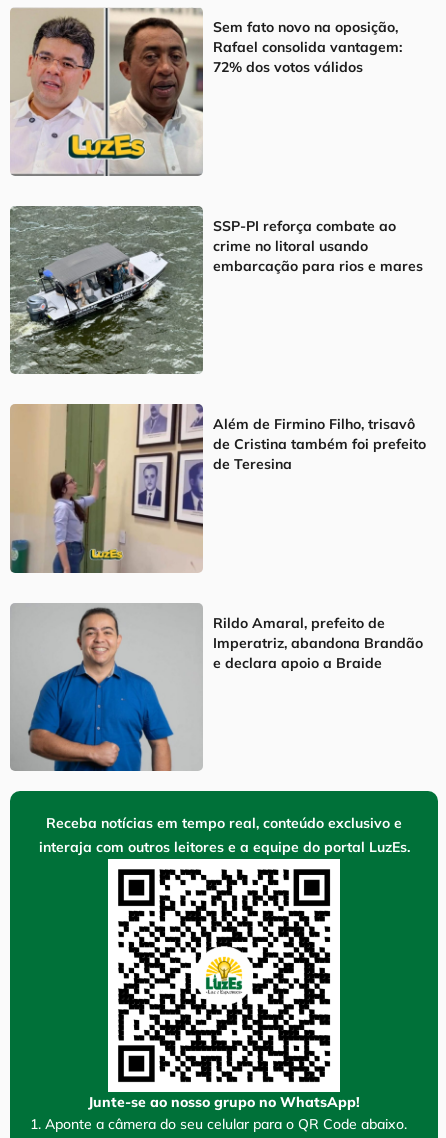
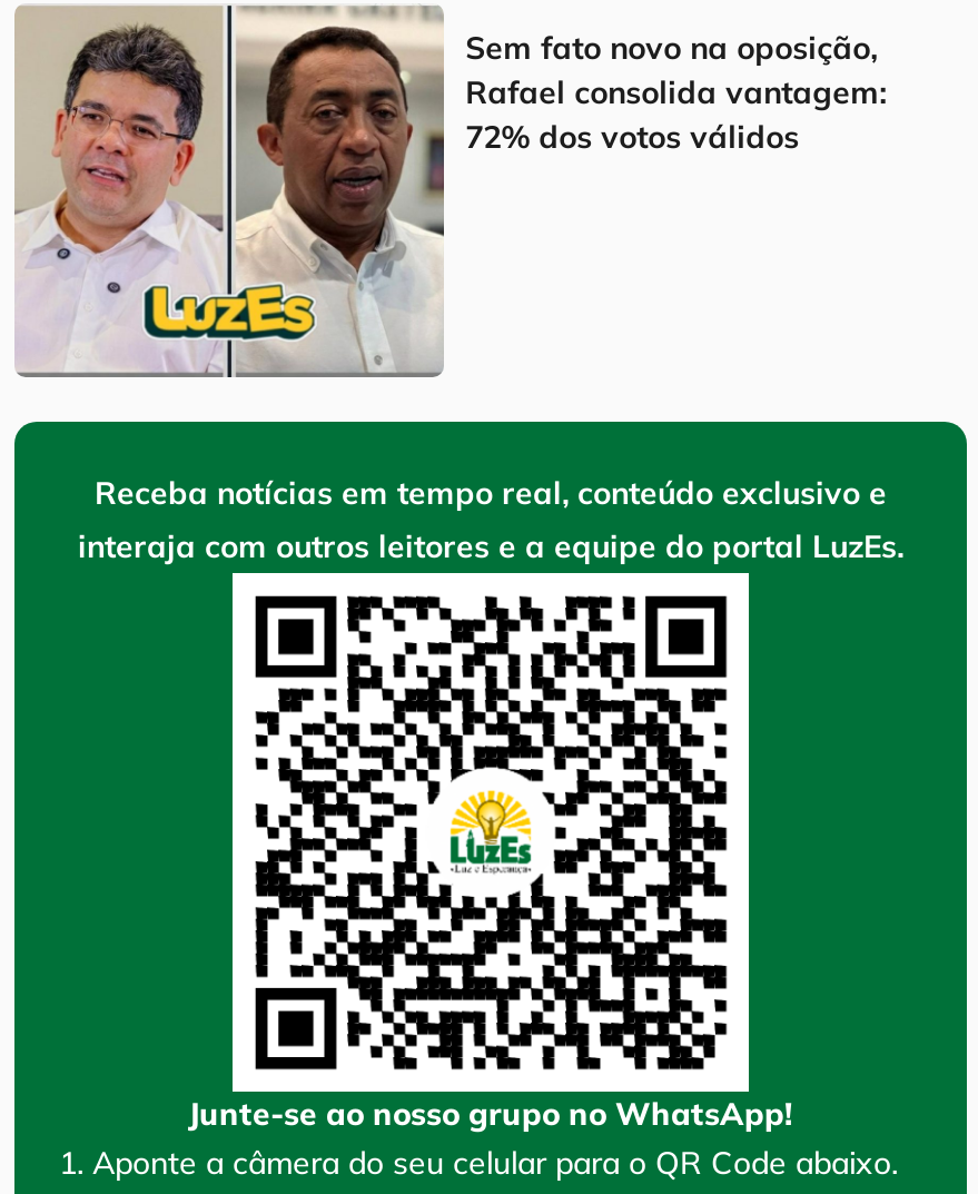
- [image]
- SSP-PI reforça combate ao
- crime no litoral usando
- embarcação para rios e mares

- [image]
- Além de Firmino Filho, trisavô
- de Cristina também foi prefeito
- de Teresina

- [image]
- Rildo Amaral, prefeito de
- Imperatriz, abandona Brandão
- e declara apoio a Braide
